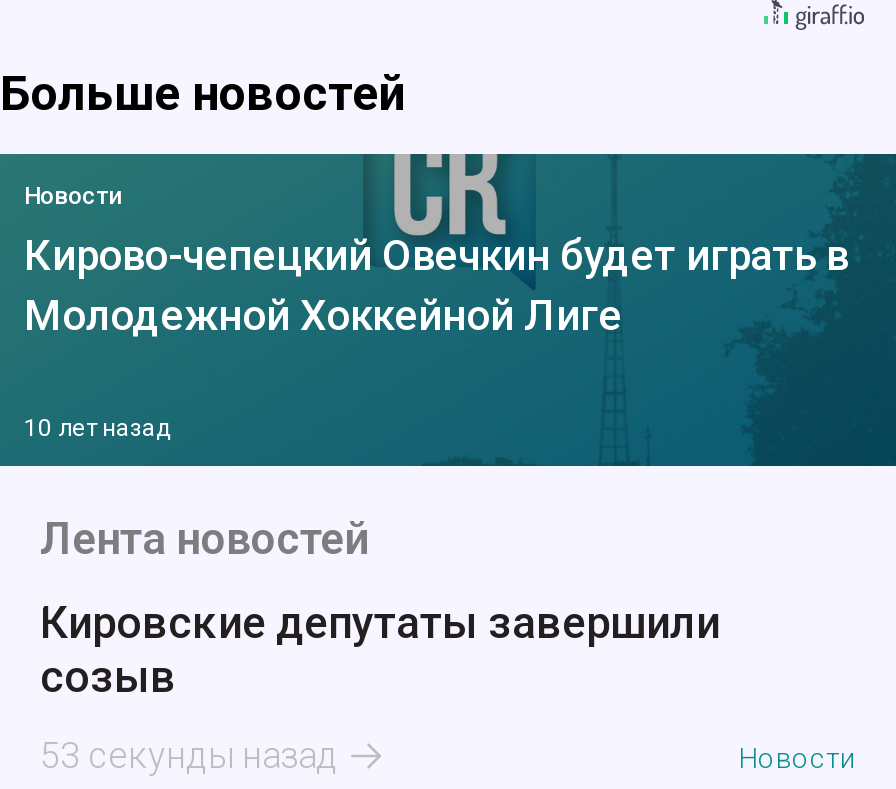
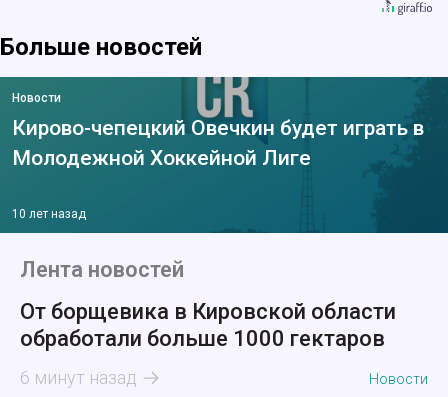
- Кировские депутаты завершили
- созыв
+ От борщевика в Кировской области
+ обработали больше 1000 гектаров

- 53 секунды назад
+ 6 минут назад
